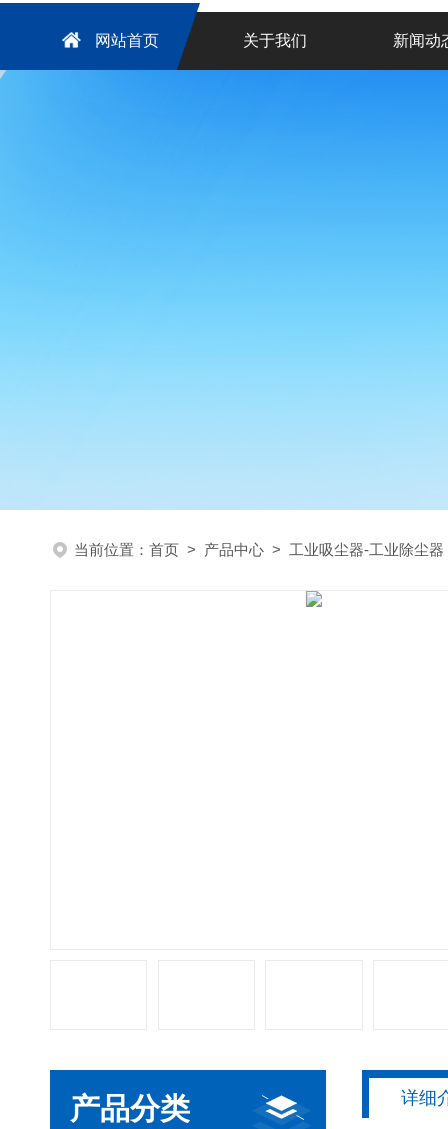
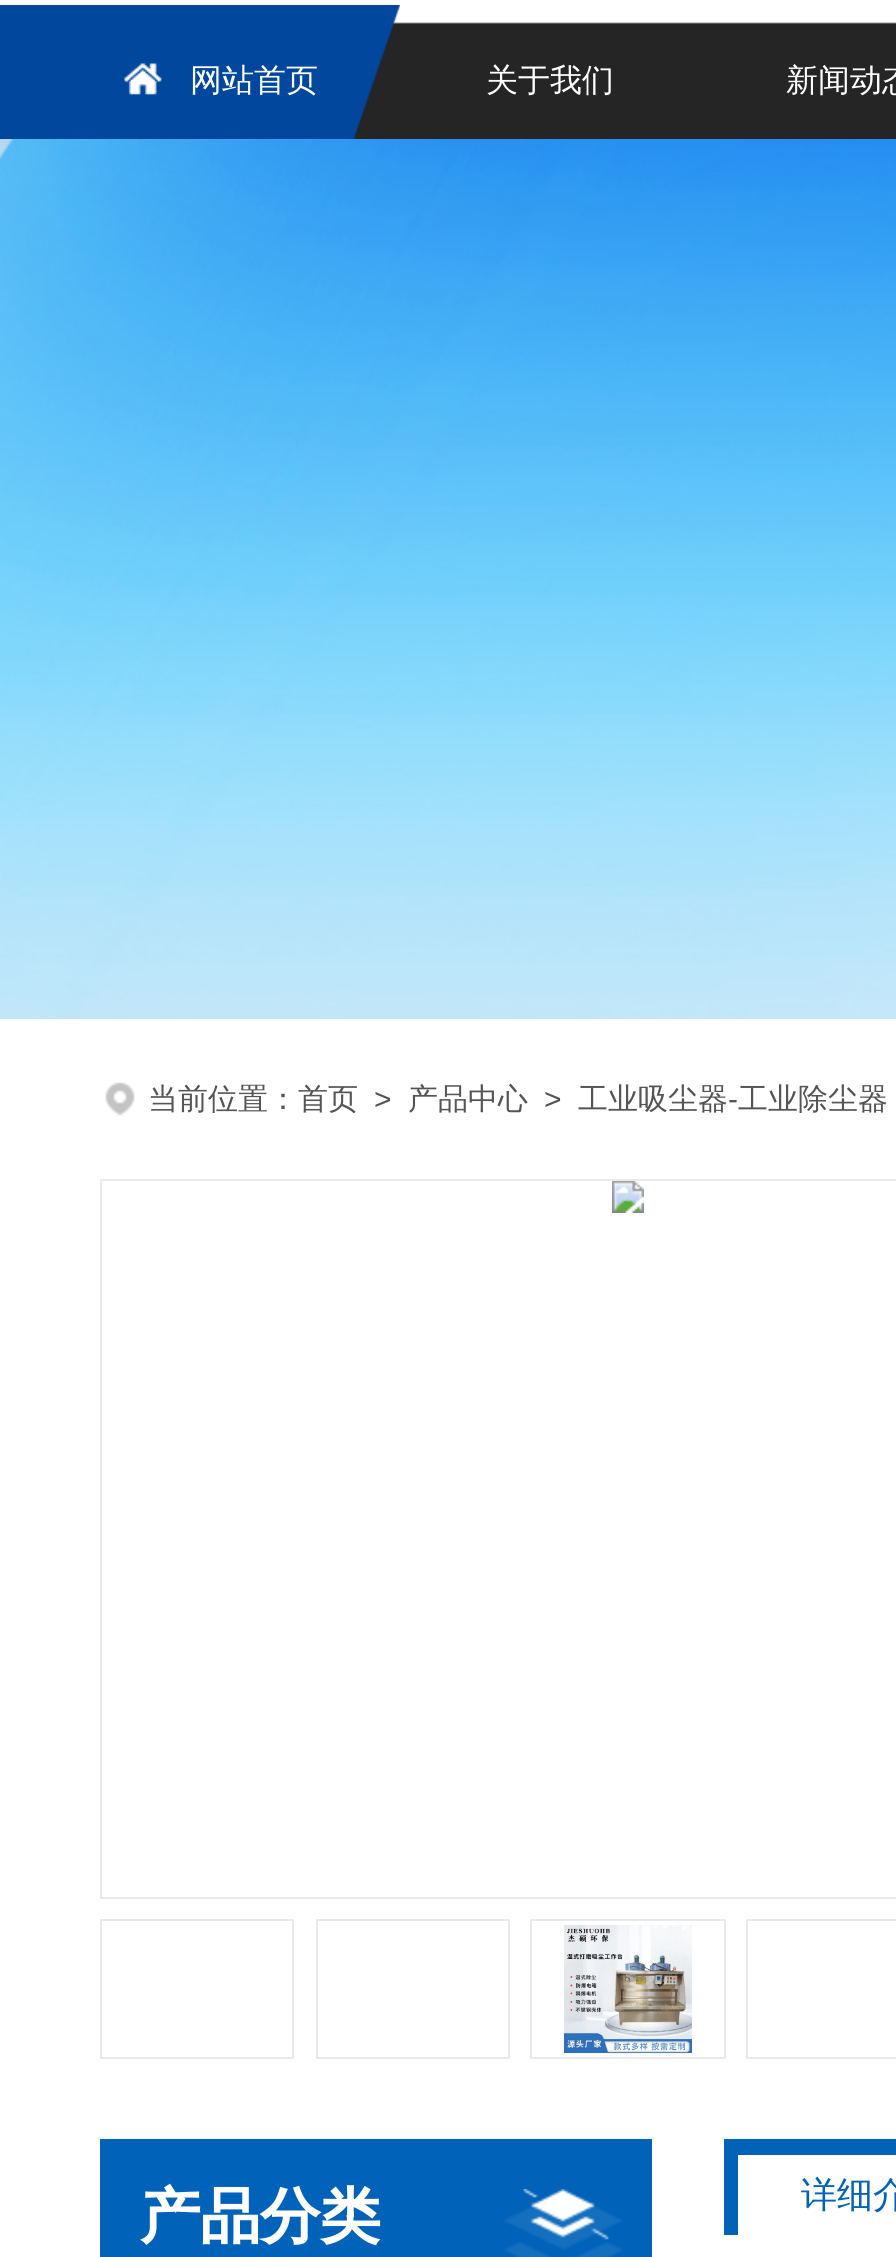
+ [image]
